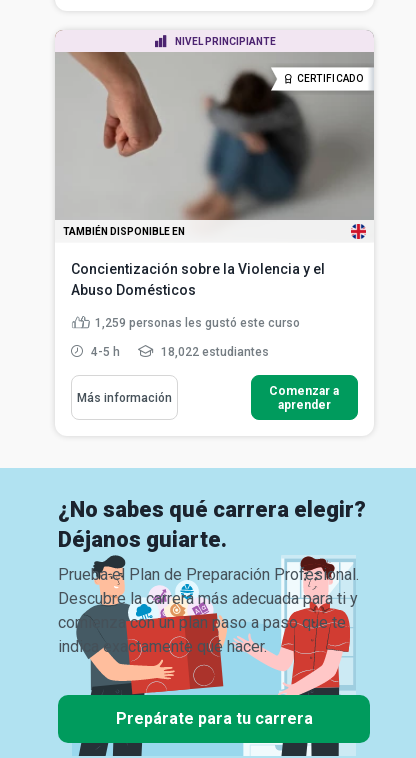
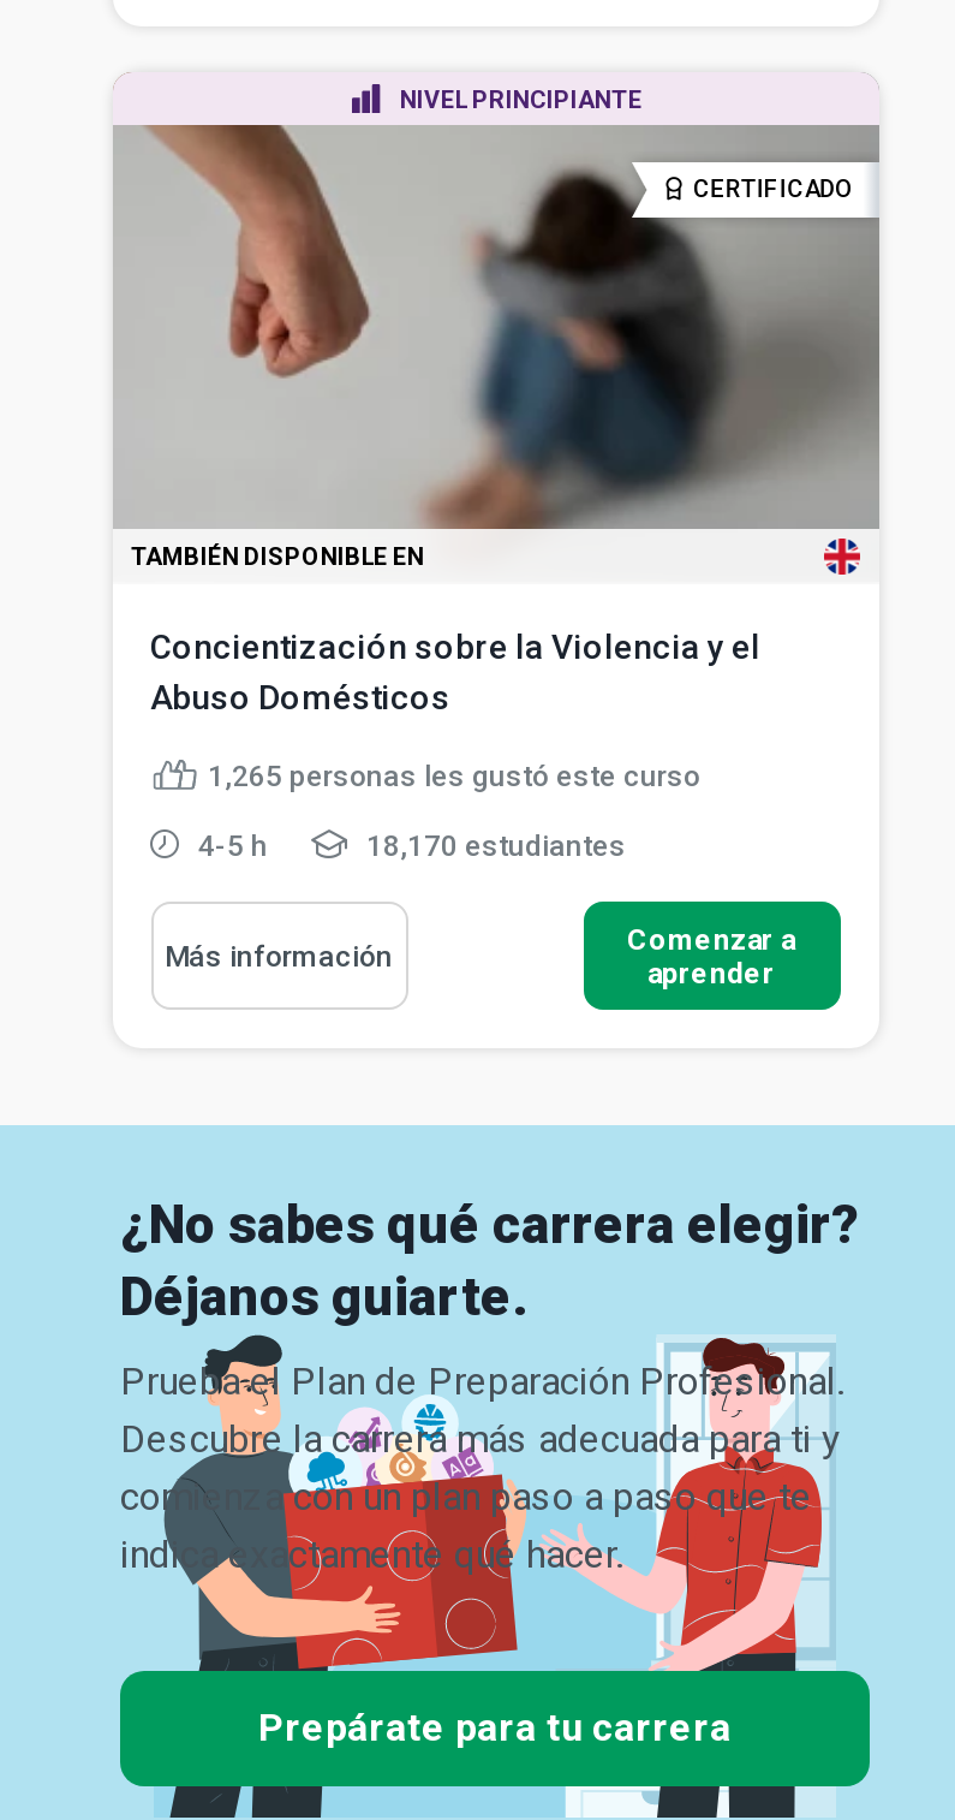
- 1,259 personas les gustó este curso
+ 1,265 personas les gustó este curso

- 18,022 estudiantes
+ 18,170 estudiantes
